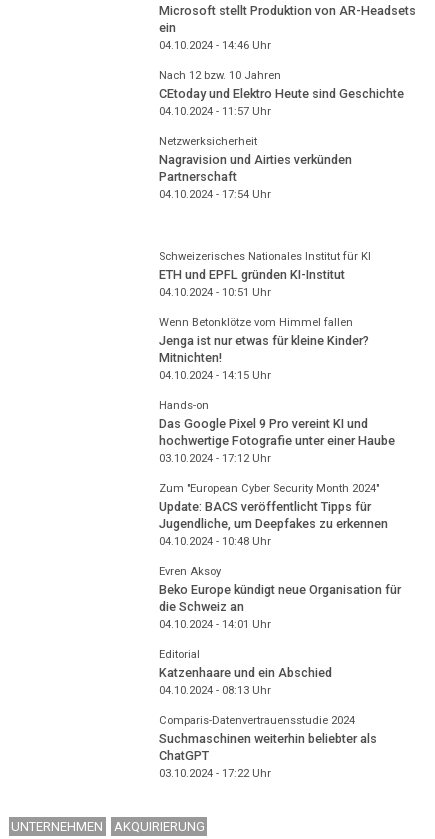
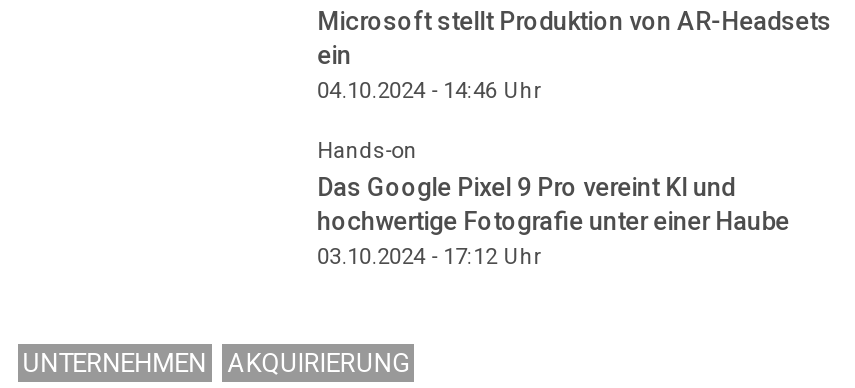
- Nach 12 bzw. 10 Jahren
- CEtoday und Elektro Heute sind Geschichte
- 04.10.2024 - 11:57 Uhr
- Netzwerksicherheit
- Nagravision und Airties verkünden
- Partnerschaft
- 04.10.2024 - 17:54 Uhr

- Schweizerisches Nationales Institut für KI
- ETH und EPFL gründen KI-Institut
- 04.10.2024 - 10:51 Uhr
- Wenn Betonklötze vom Himmel fallen
- Jenga ist nur etwas für kleine Kinder?
- Mitnichten!
- 04.10.2024 - 14:15 Uhr

- Zum "European Cyber Security Month 2024"
- Update: BACS veröffentlicht Tipps für
- Jugendliche, um Deepfakes zu erkennen
- 04.10.2024 - 10:48 Uhr
- Evren Aksoy
- Beko Europe kündigt neue Organisation für
- die Schweiz an
- 04.10.2024 - 14:01 Uhr
- Editorial
- Katzenhaare und ein Abschied
- 04.10.2024 - 08:13 Uhr
- Comparis-Datenvertrauensstudie 2024
- Suchmaschinen weiterhin beliebter als
- ChatGPT
- 03.10.2024 - 17:22 Uhr
